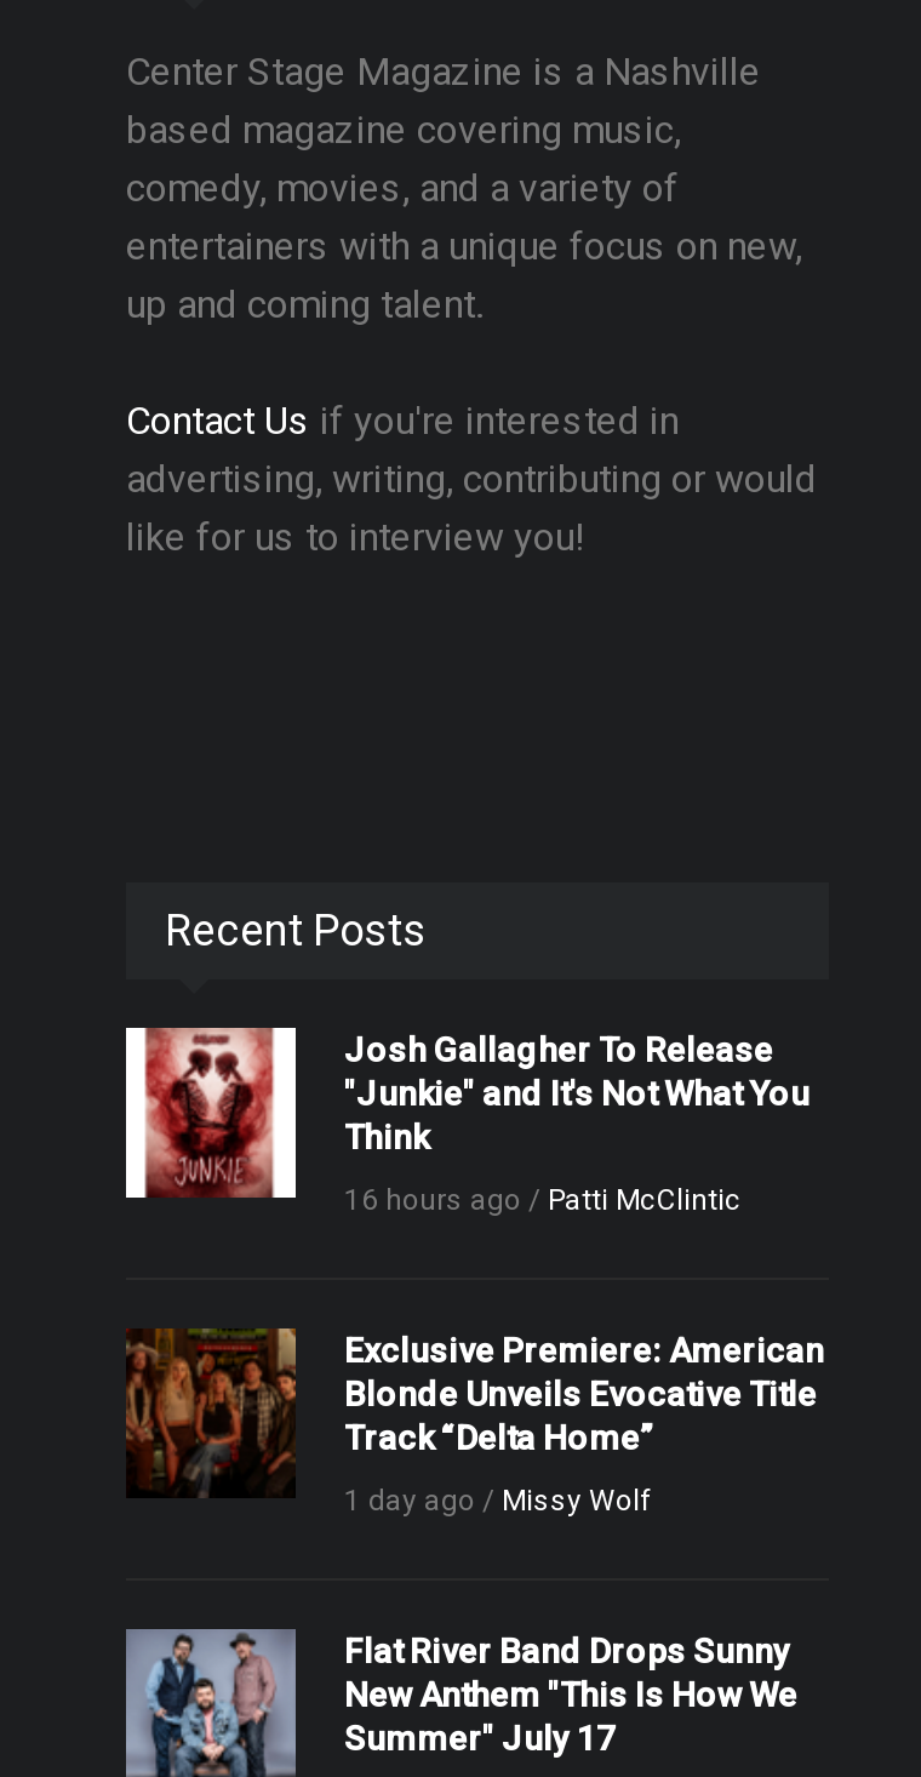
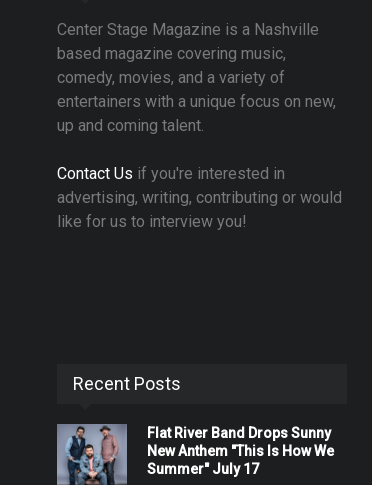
- [image]
- Josh Gallagher To Release
- "Junkie" and It's Not What You
- Think
- 16 hours ago / Patti McClintic

- [image]
- Exclusive Premiere: American
- Blonde Unveils Evocative Title
- Track “Delta Home”
- 1 day ago / Missy Wolf
